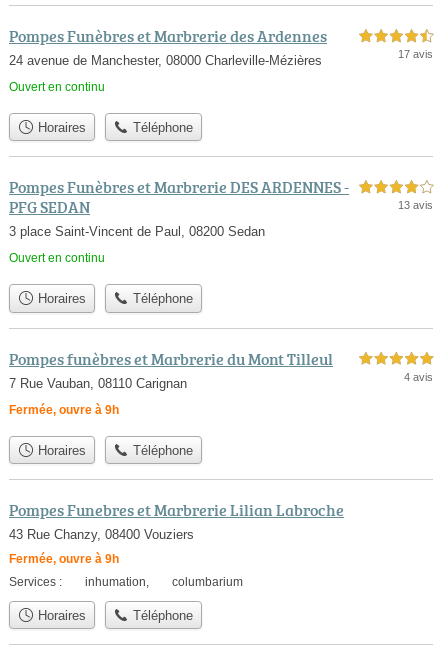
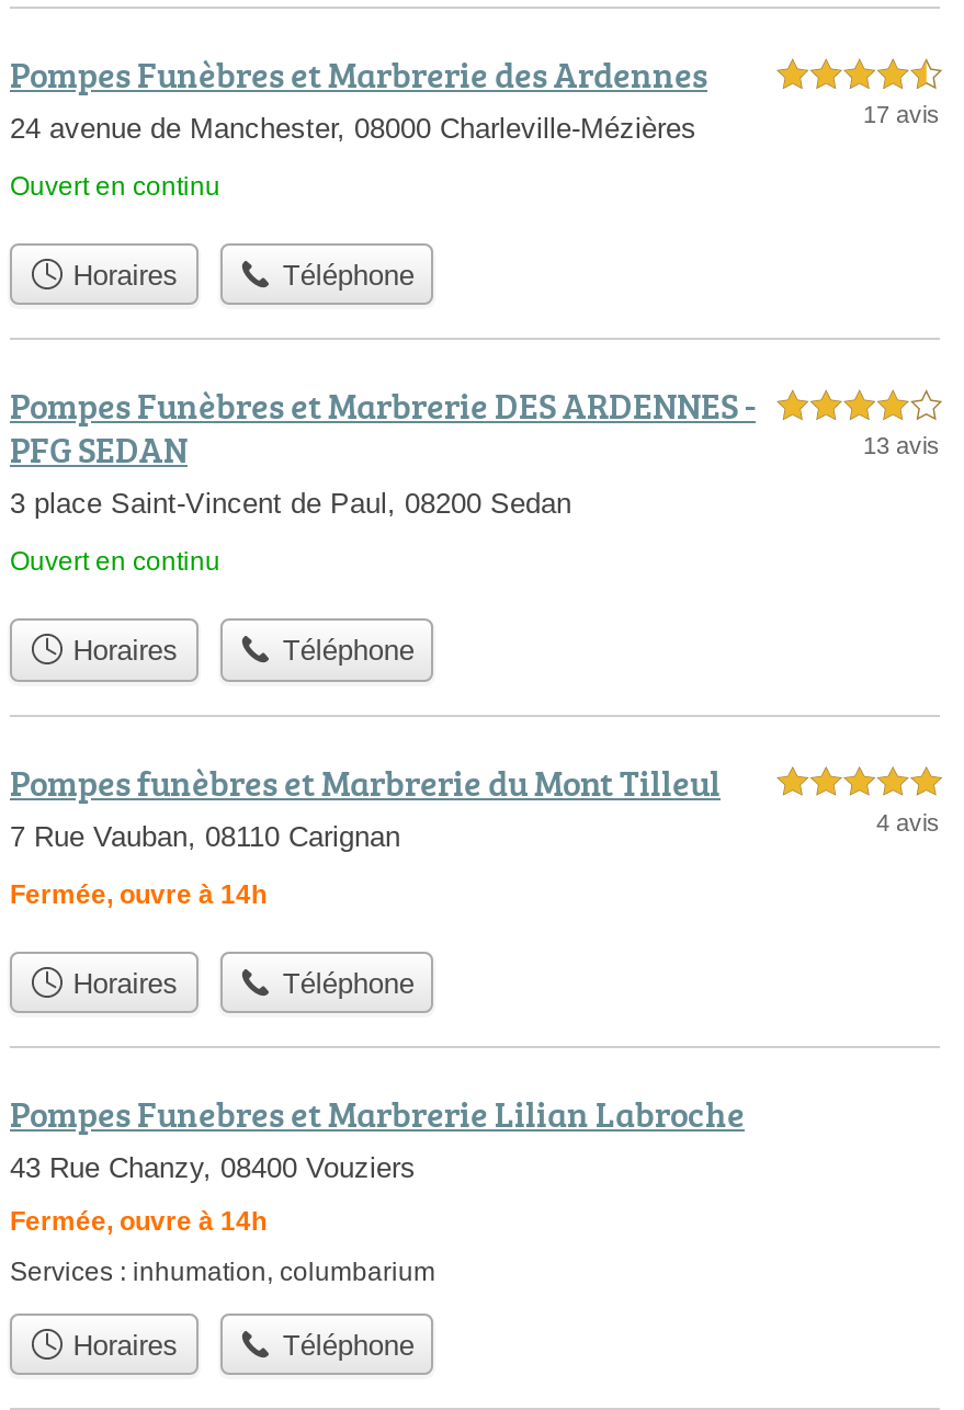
- Fermée, ouvre à 9h
+ Fermée, ouvre à 14h

- Fermée, ouvre à 9h
+ Fermée, ouvre à 14h
